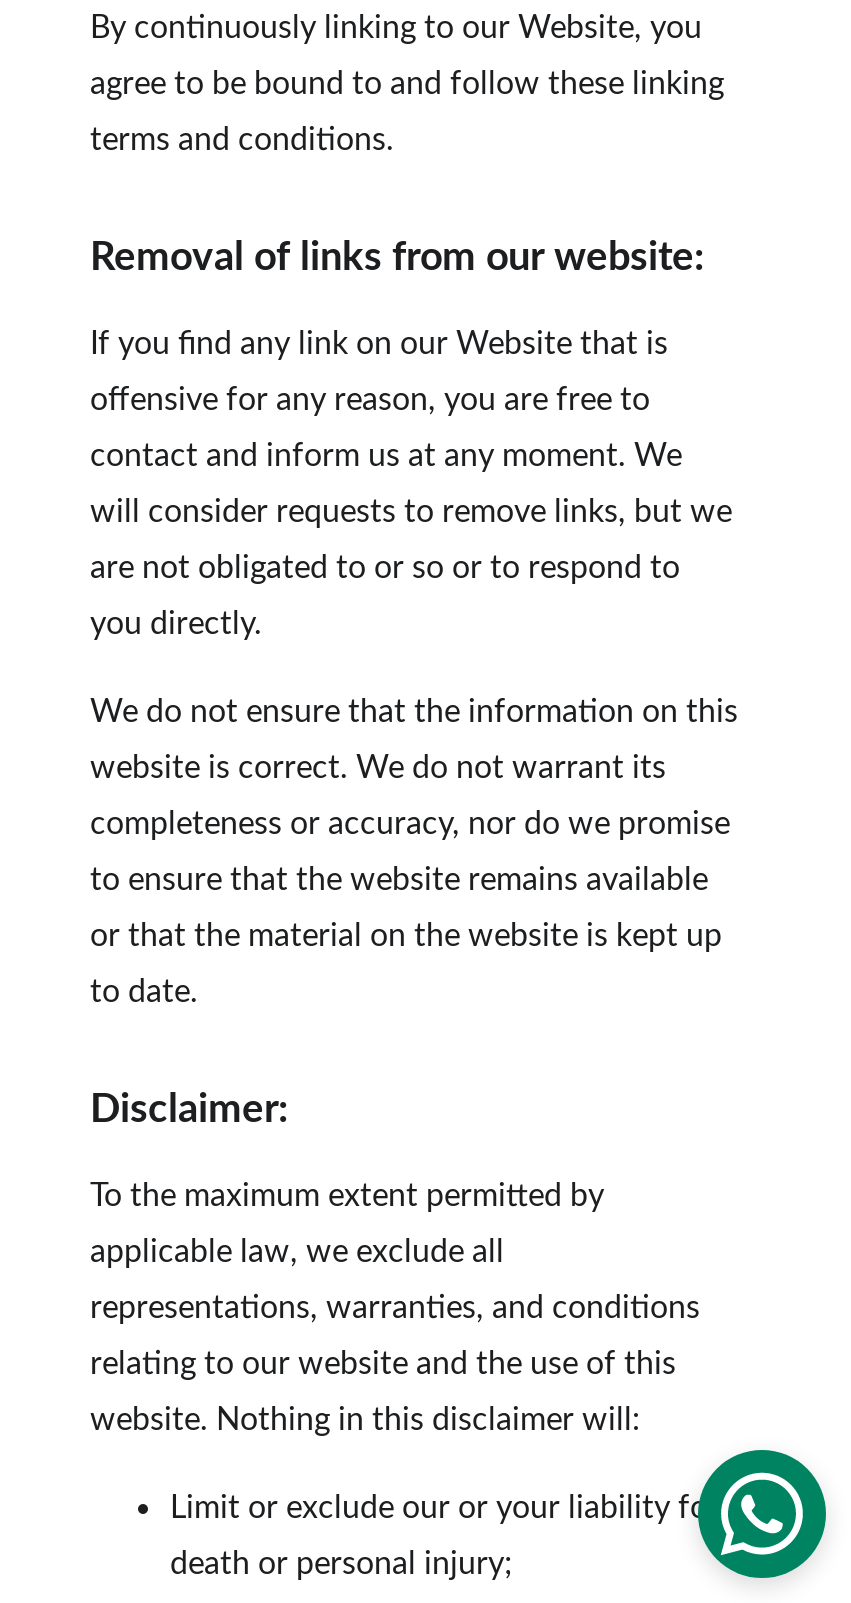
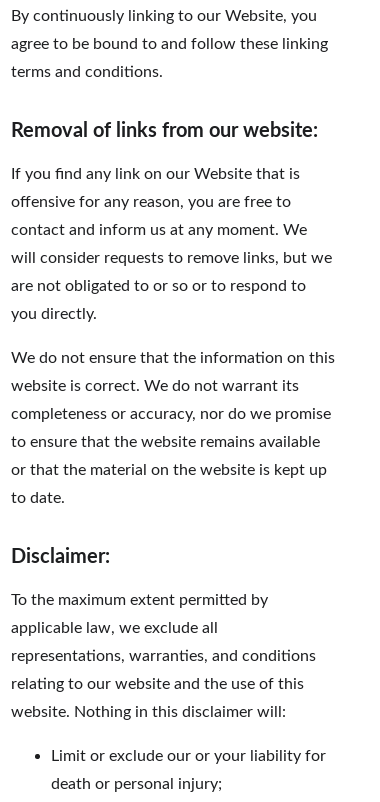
- [image]
